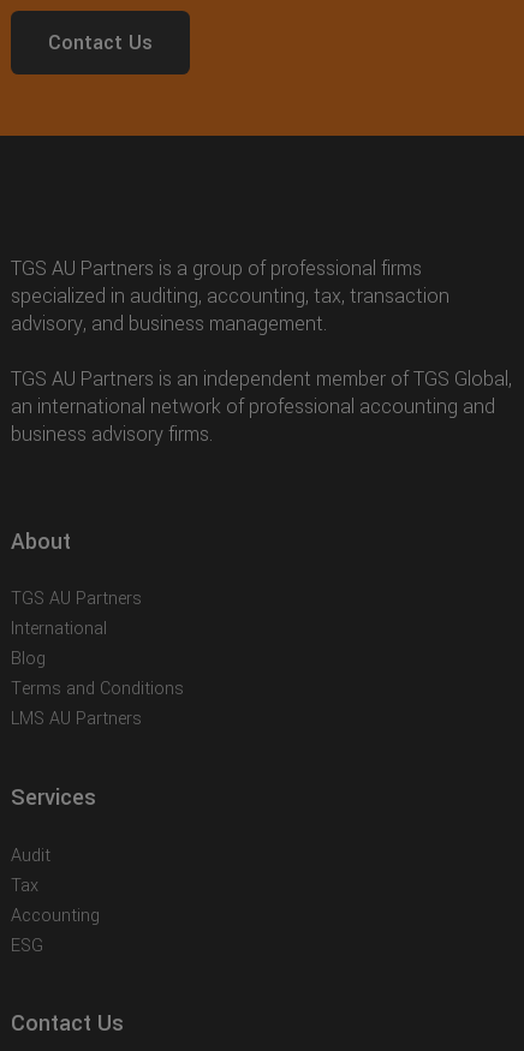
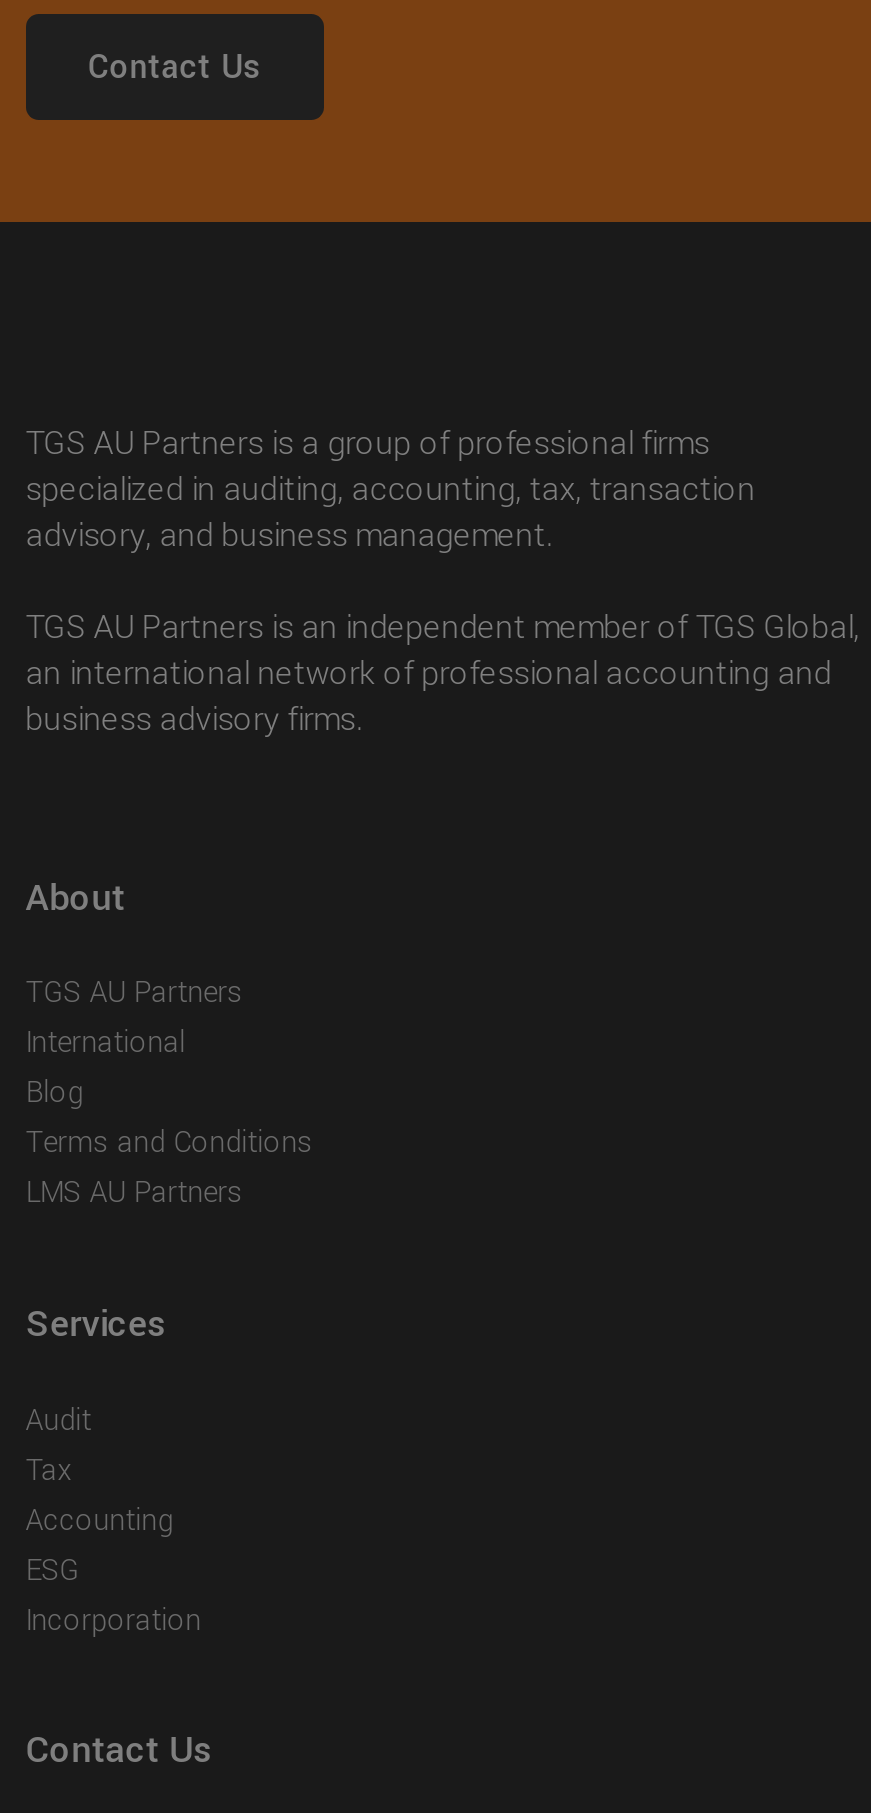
+ Incorporation
